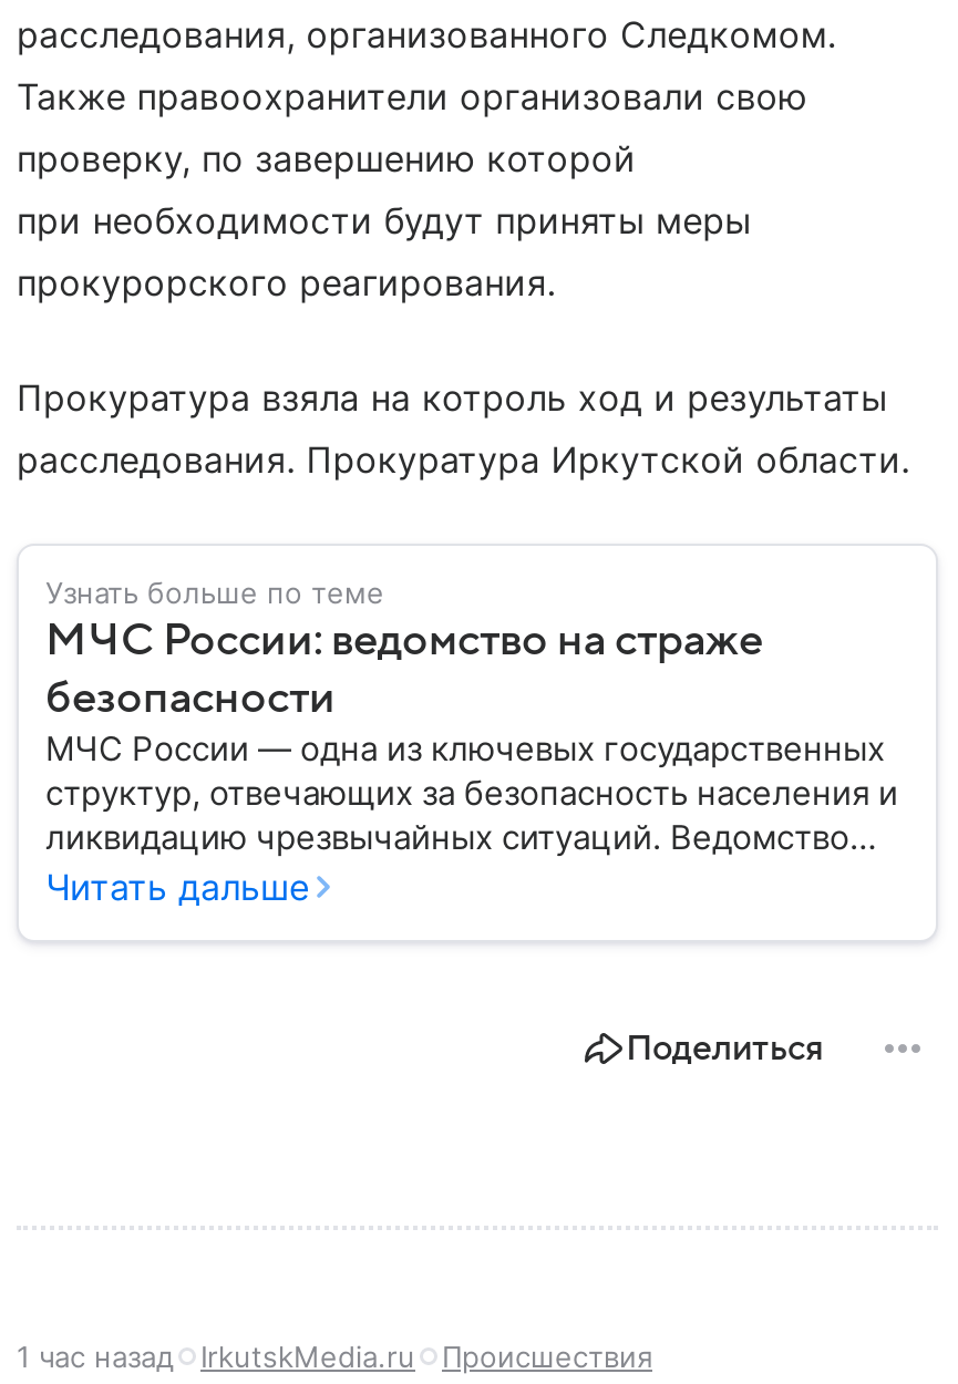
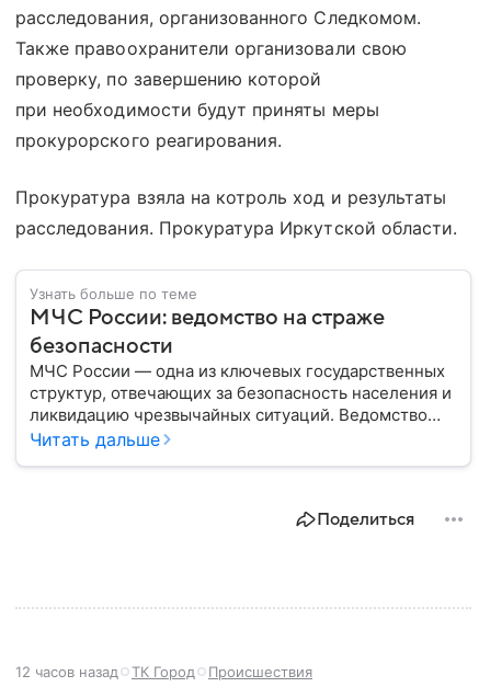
- 1 час назад
- IrkutskMedia.ru
+ 12 часов назад
+ ТК Город
